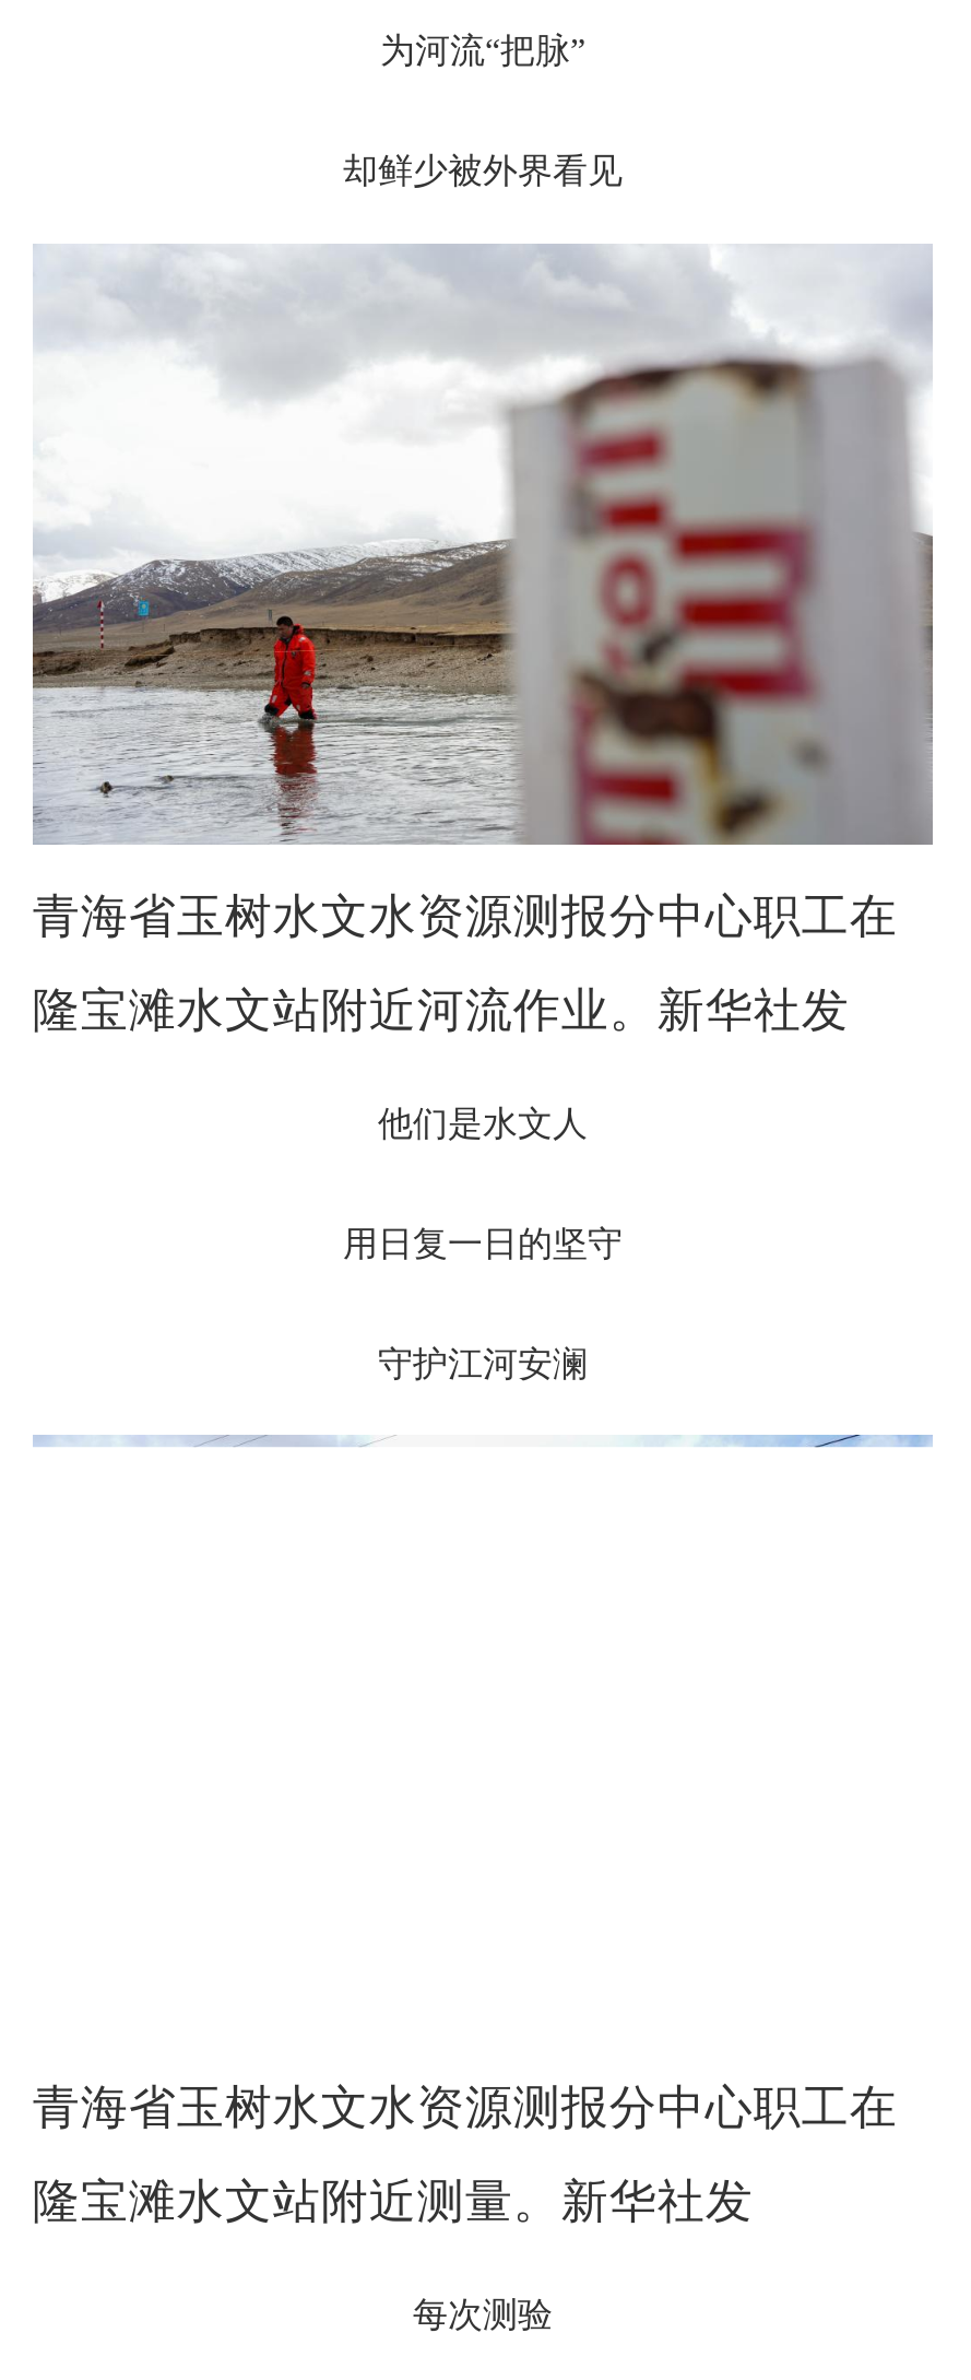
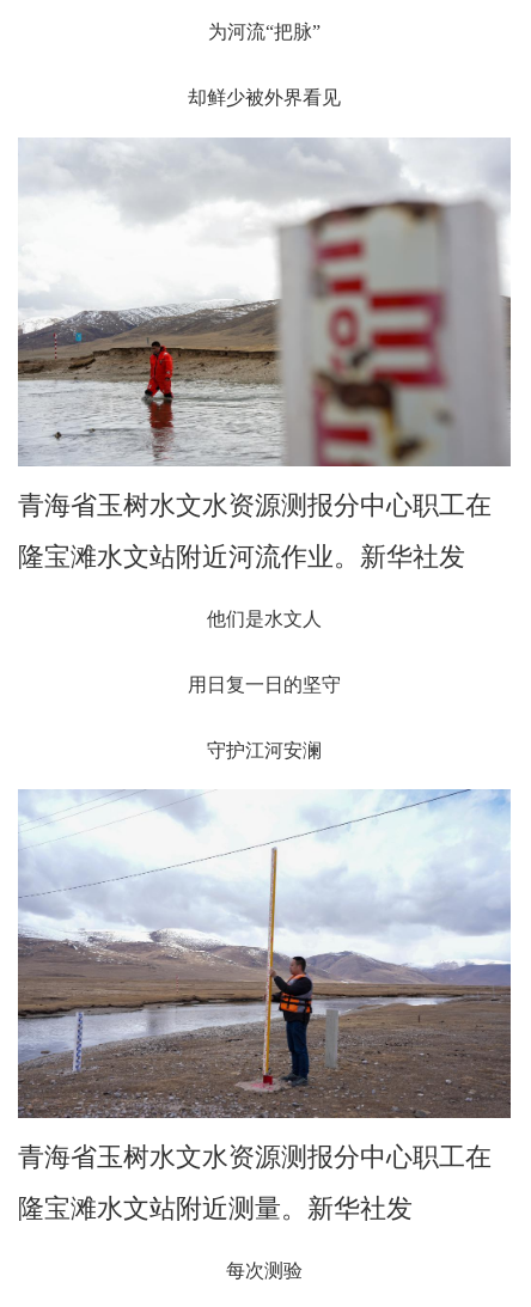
+ [image]
